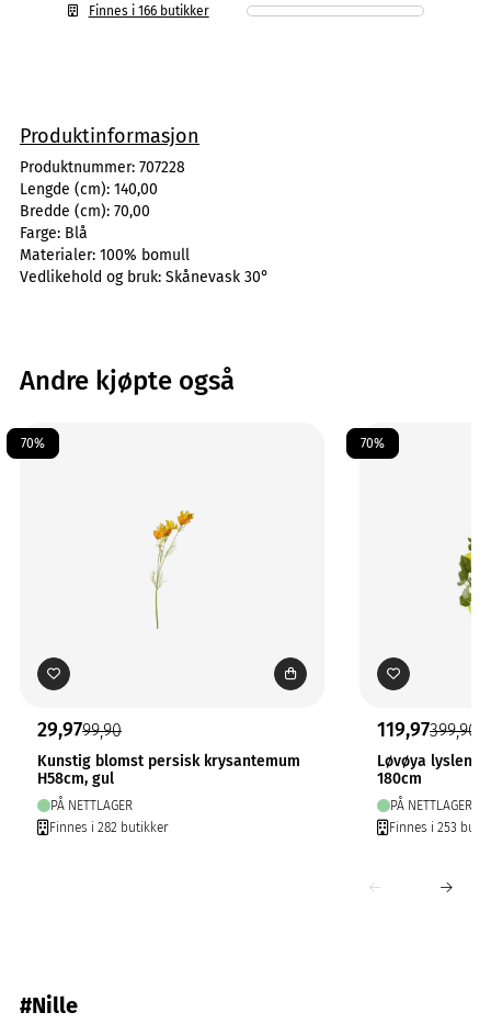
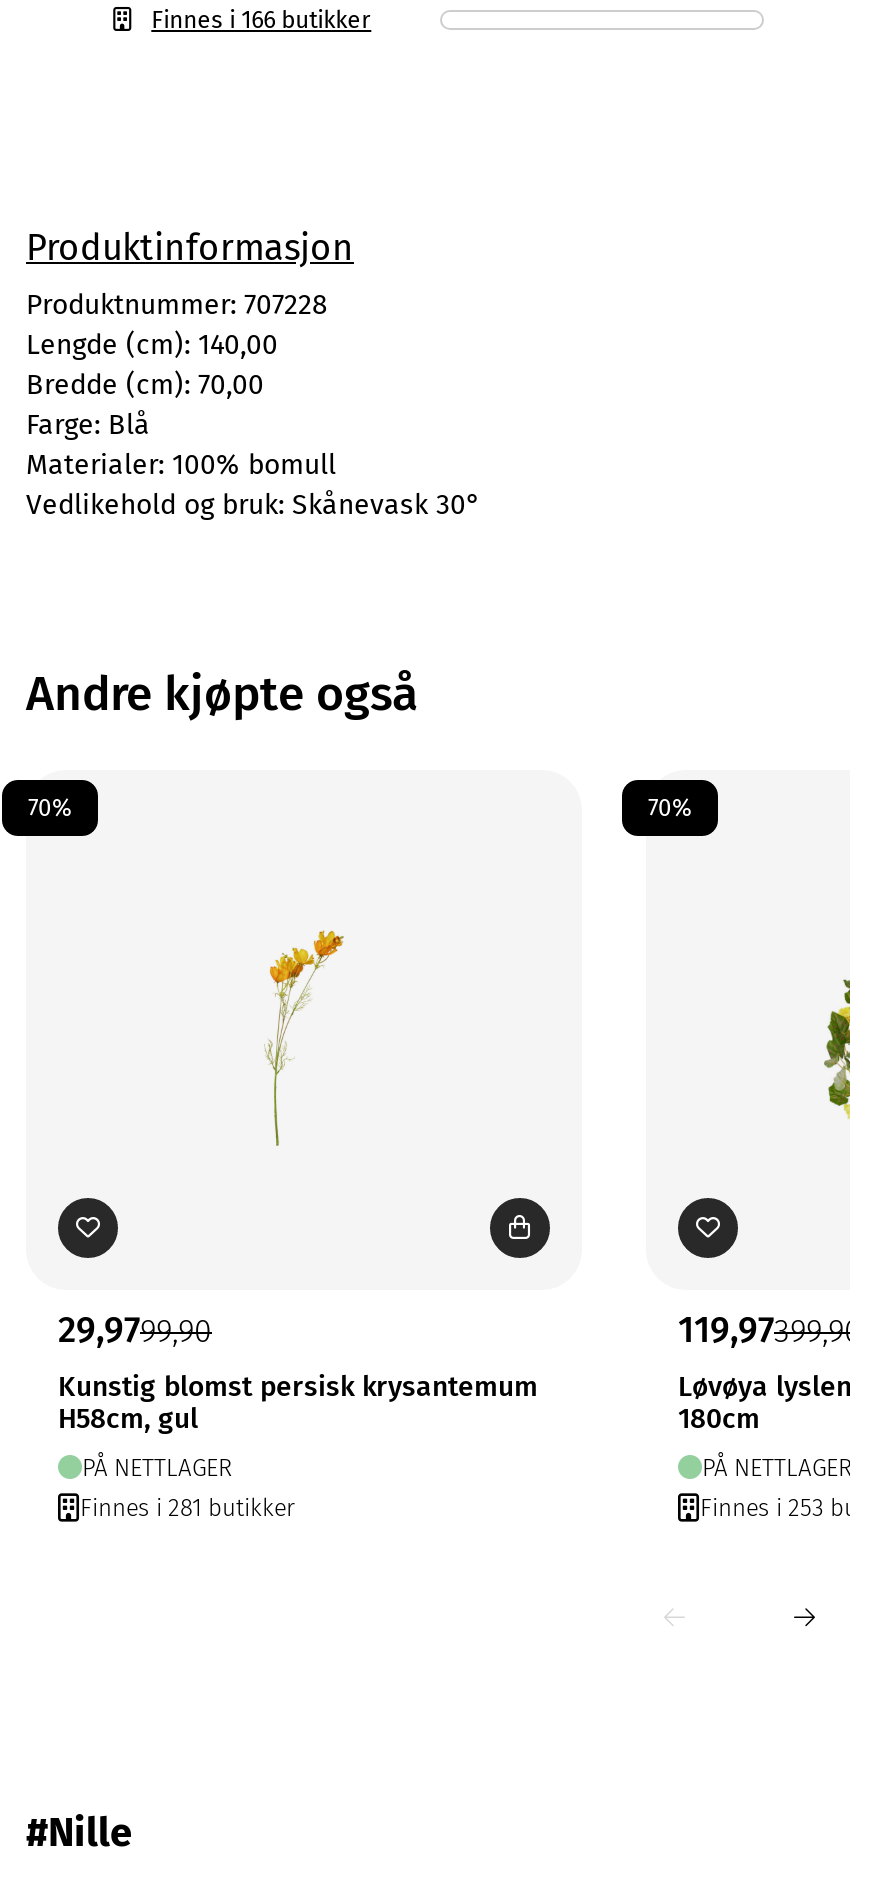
- Finnes i 282 butikker
+ Finnes i 281 butikker
